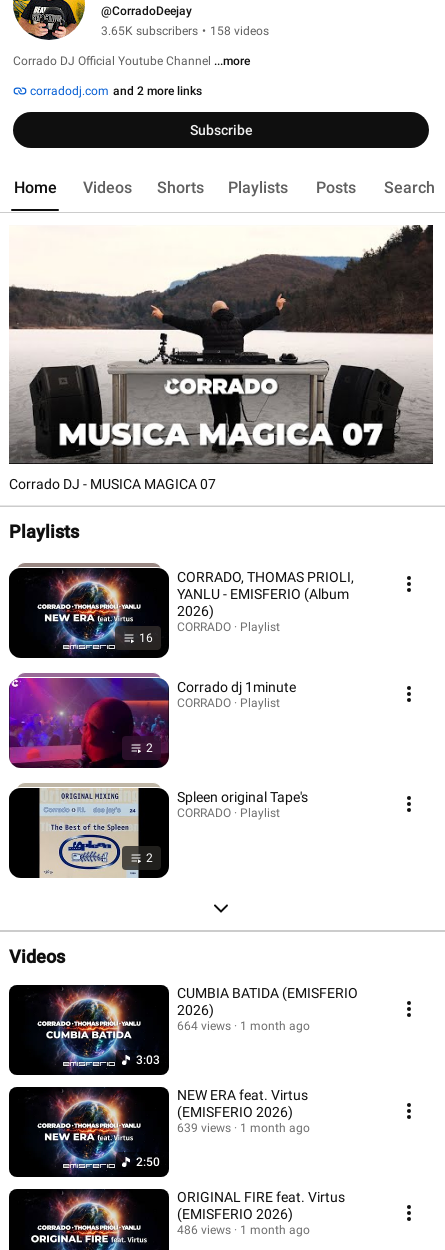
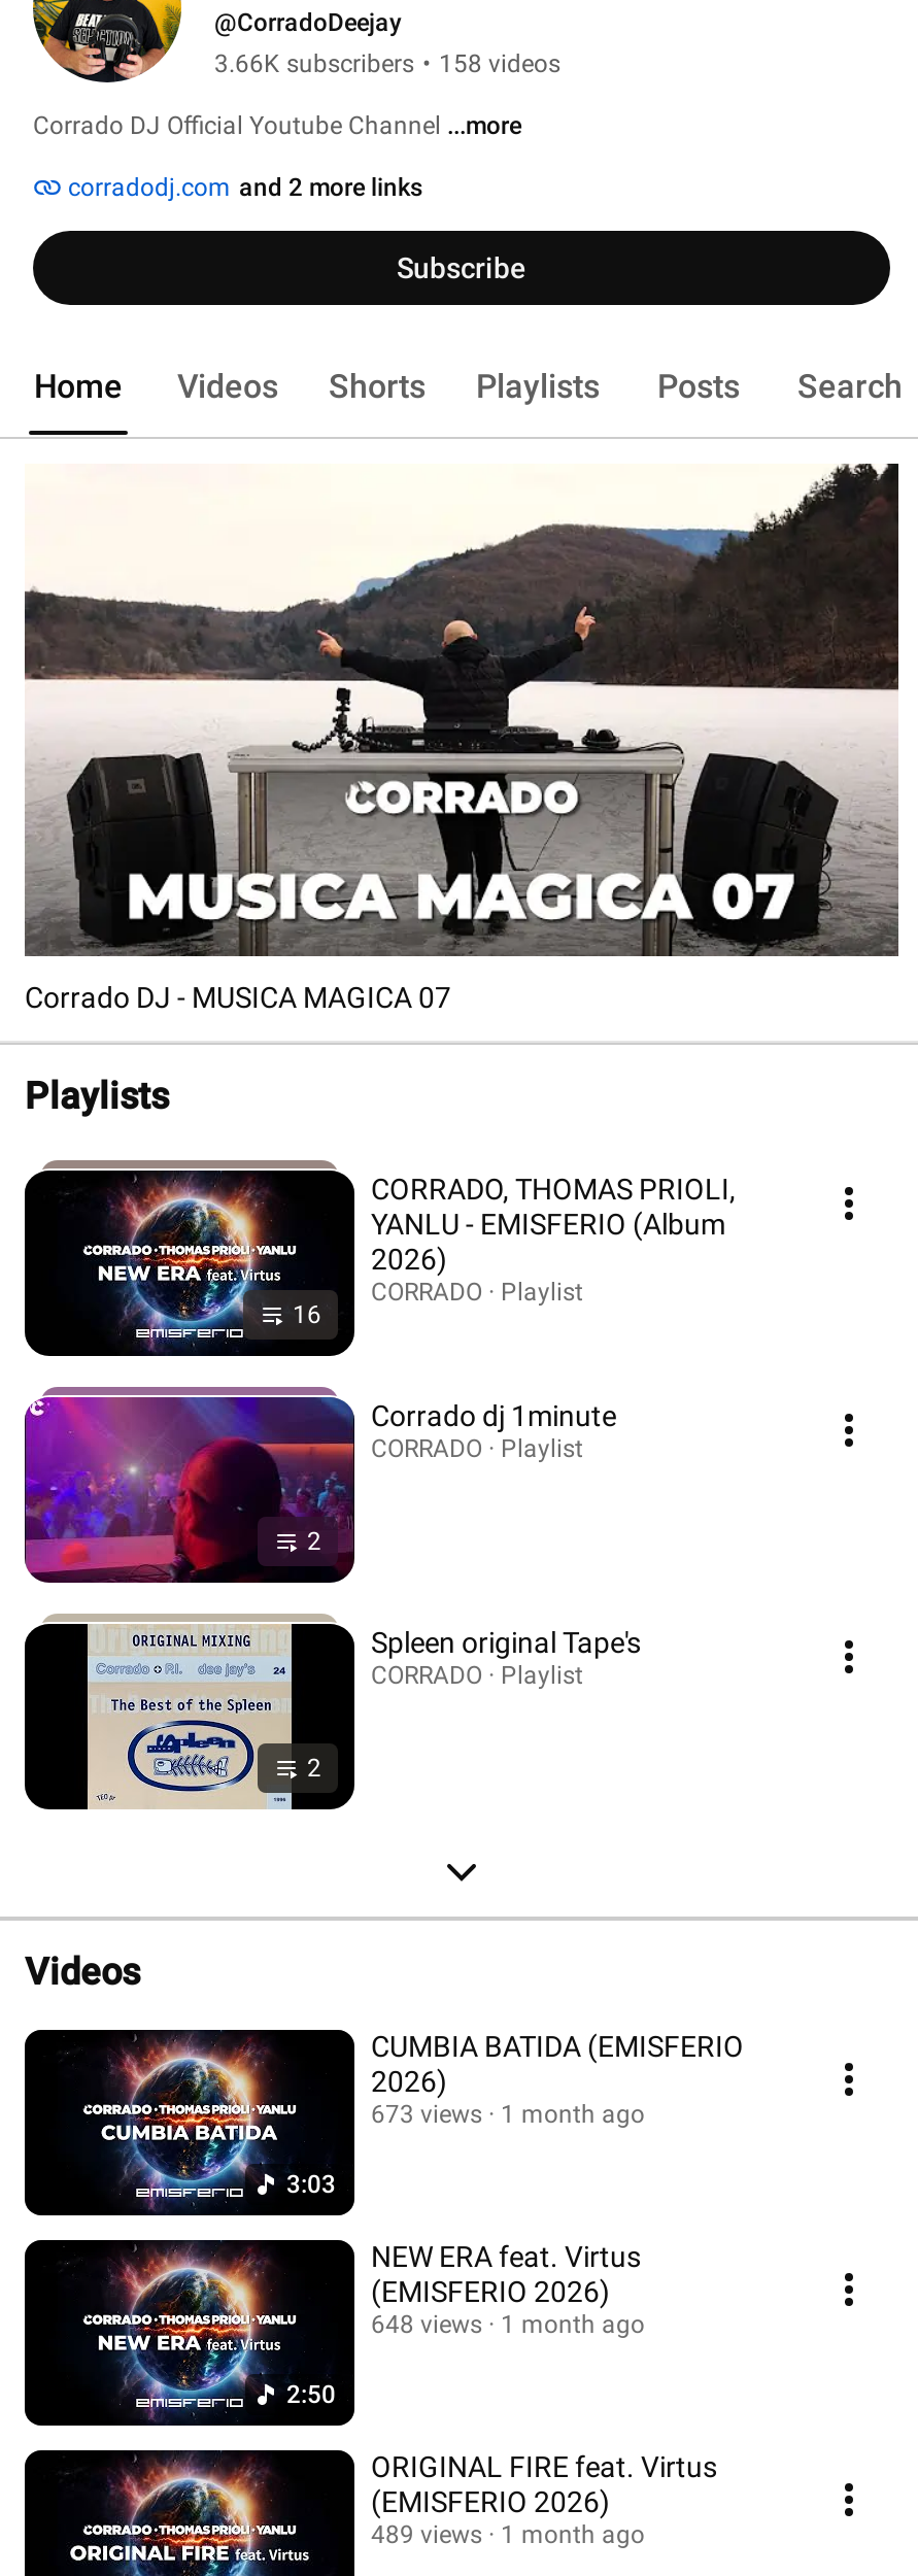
- 3.65K subscribers • 158 videos
+ 3.66K subscribers • 158 videos

- 664 views 1 month ago
+ 673 views 1 month ago

- 639 views 1 month ago
+ 648 views 1 month ago

- 486 views 1 month ago
+ 489 views 1 month ago
